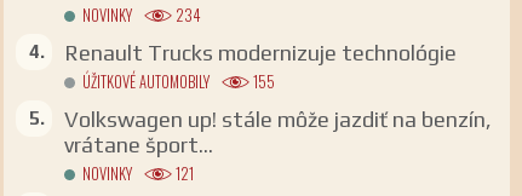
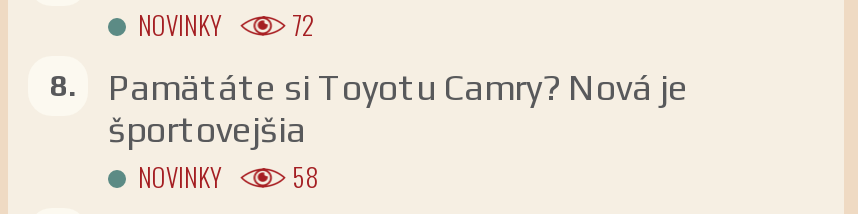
- 234
- Renault Trucks modernizuje technológie
- ÚŽITKOVÉ AUTOMOBILY
- 155
- Volkswagen up! stále môže jazdiť na benzín,
- vrátane šport...
+ 72
+ Pamätáte si Toyotu Camry? Nová je
+ športovejšia

- NOVINKY 121
+ NOVINKY 58
